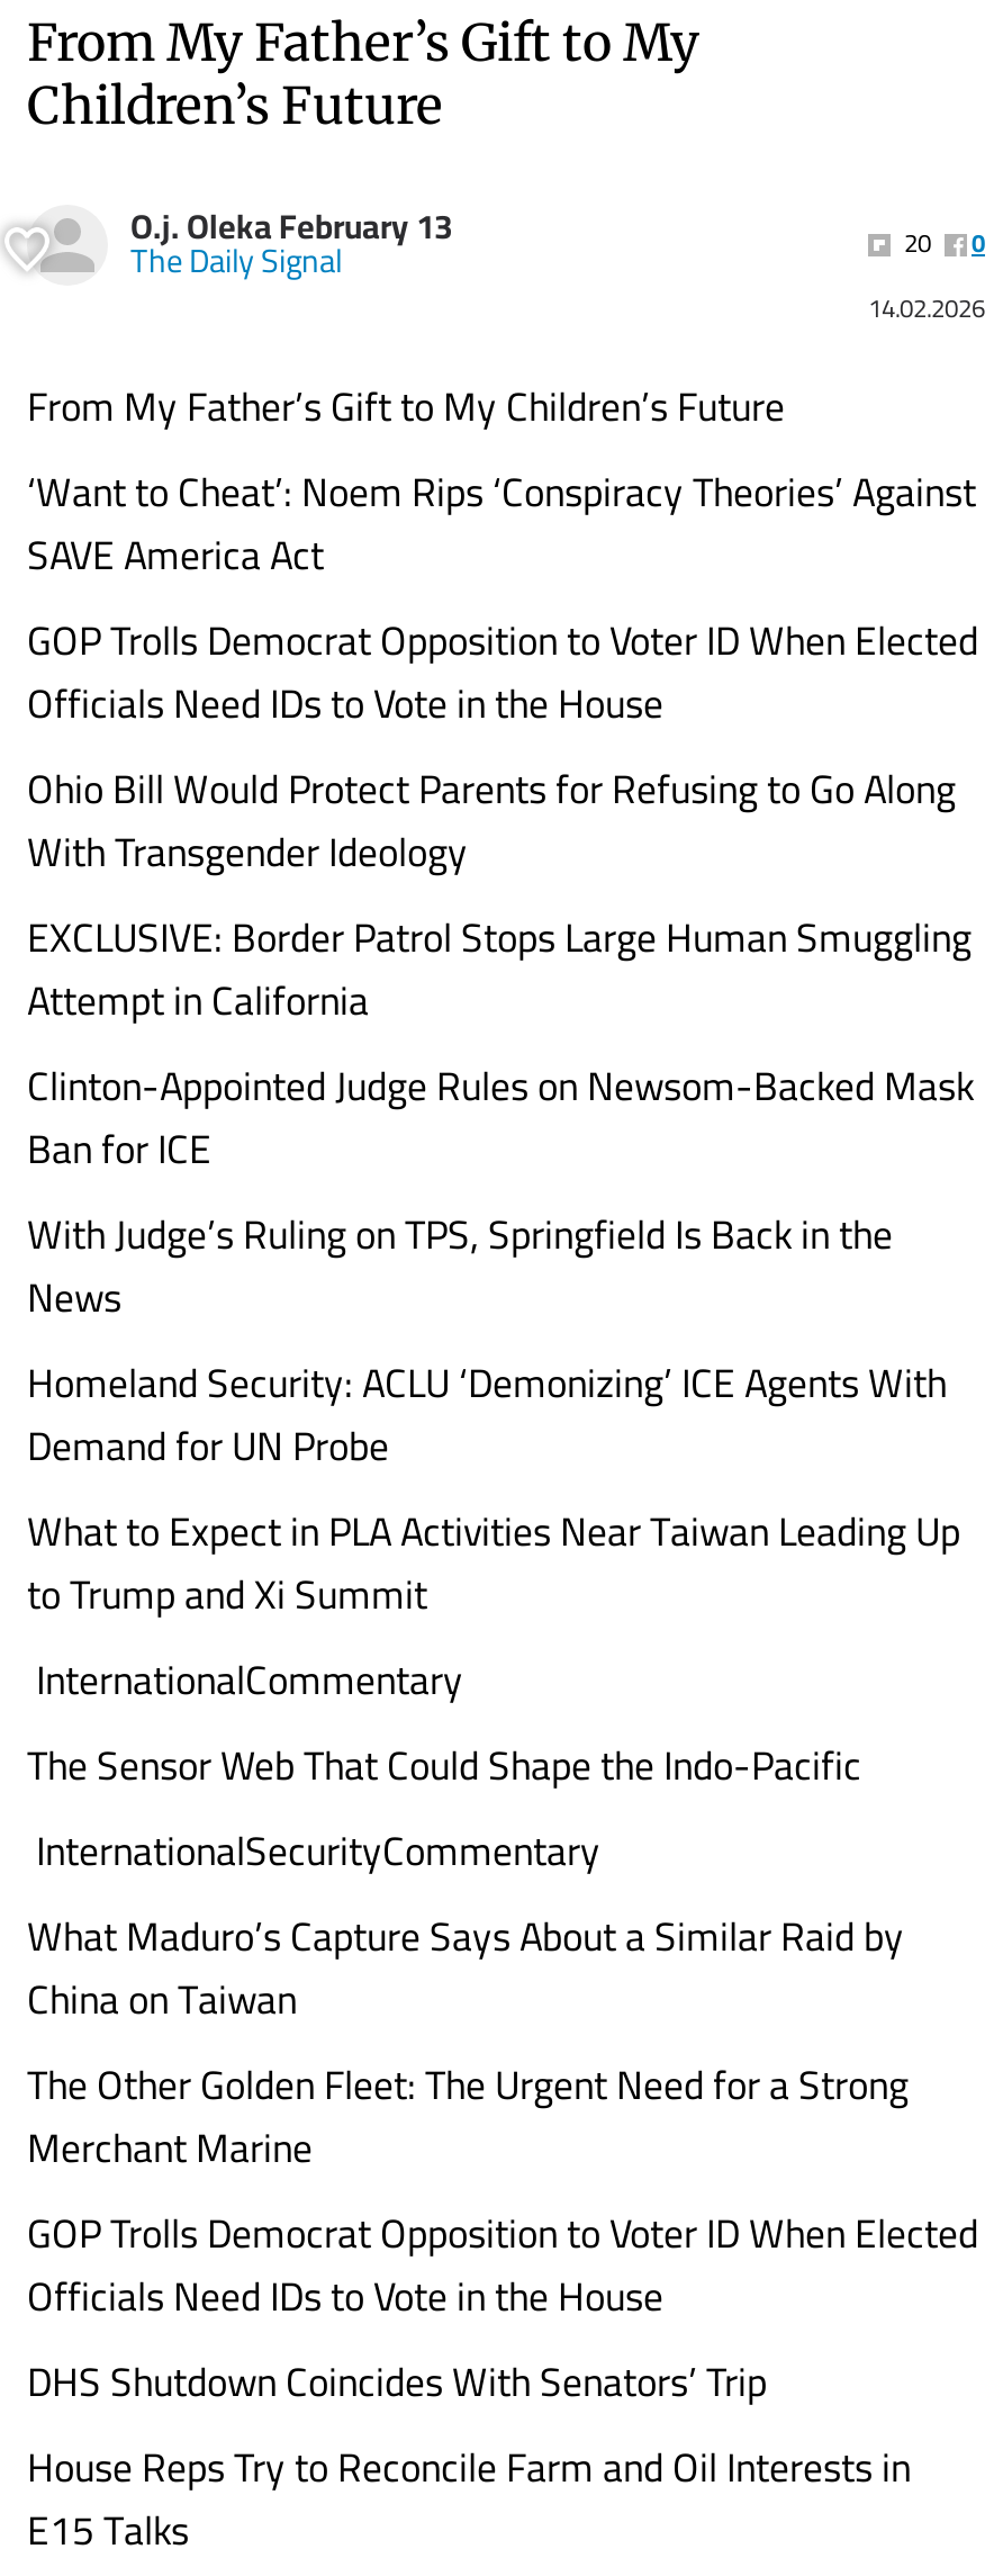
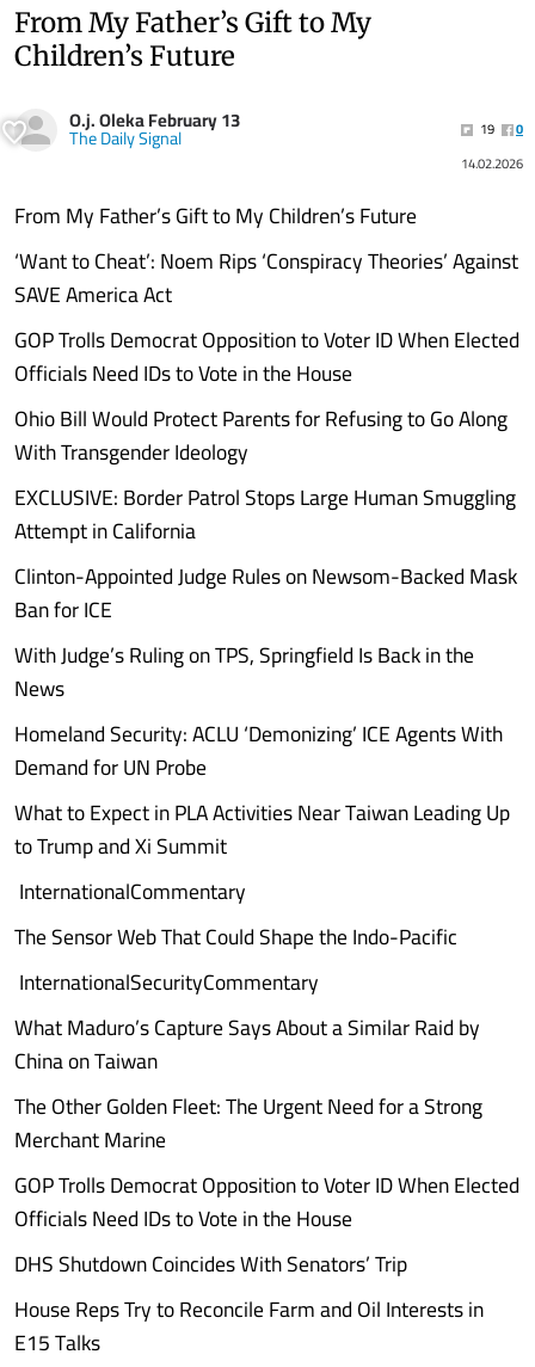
- 20 0
+ 19 0
